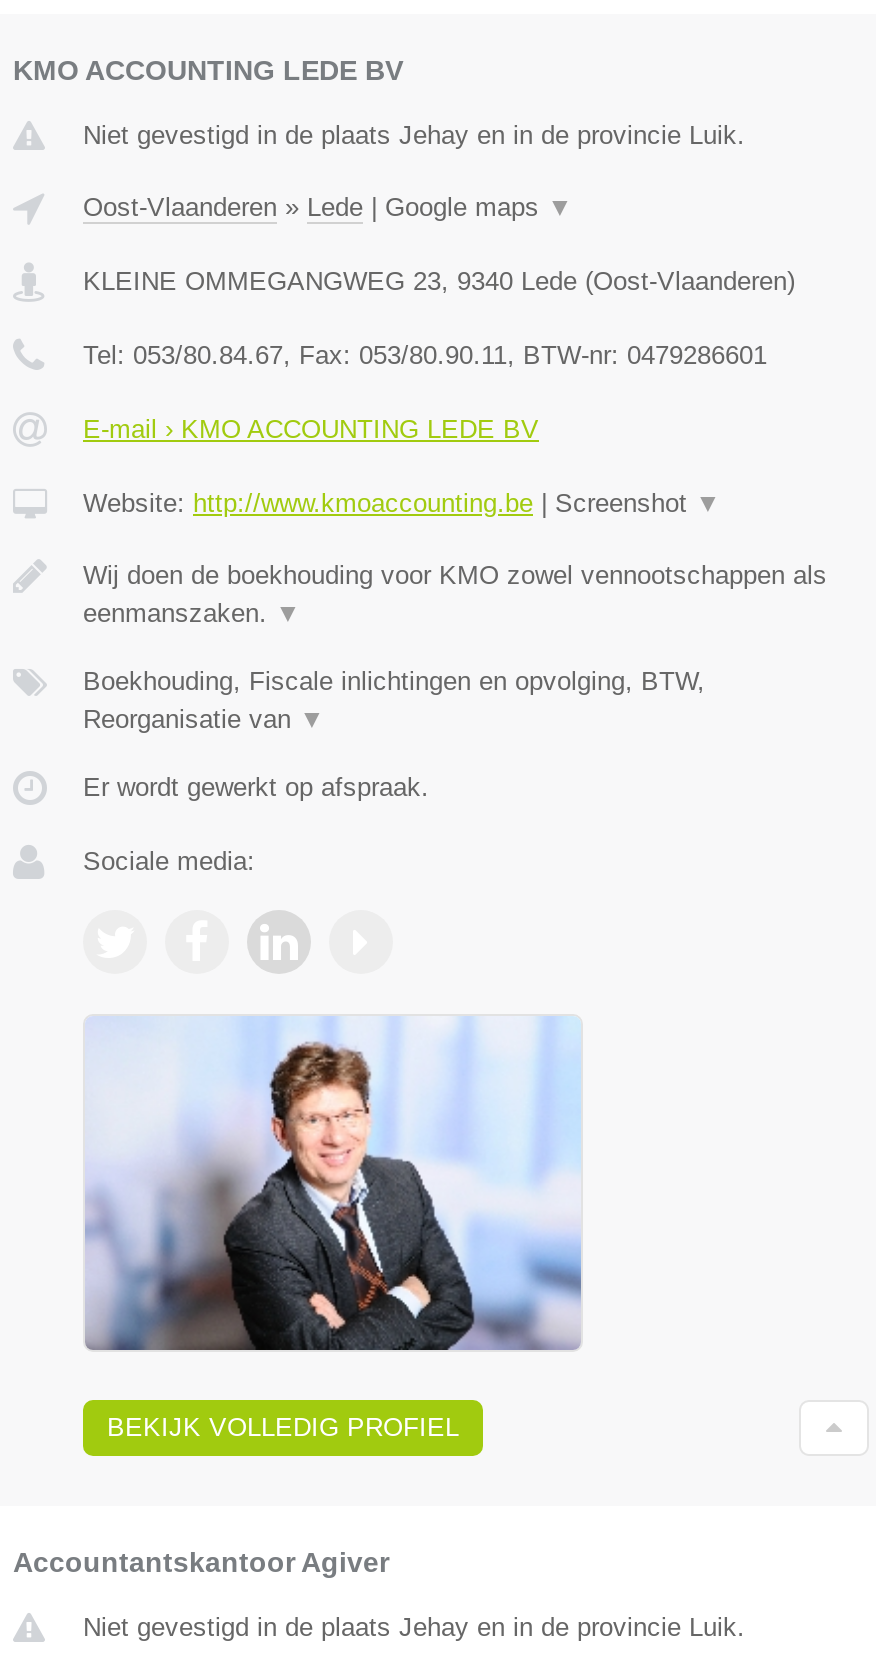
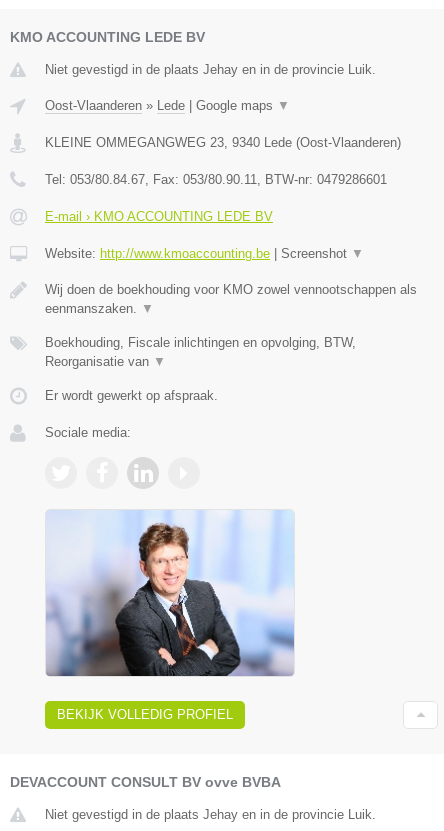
- Accountantskantoor Agiver
+ DEVACCOUNT CONSULT BV ovve BVBA
